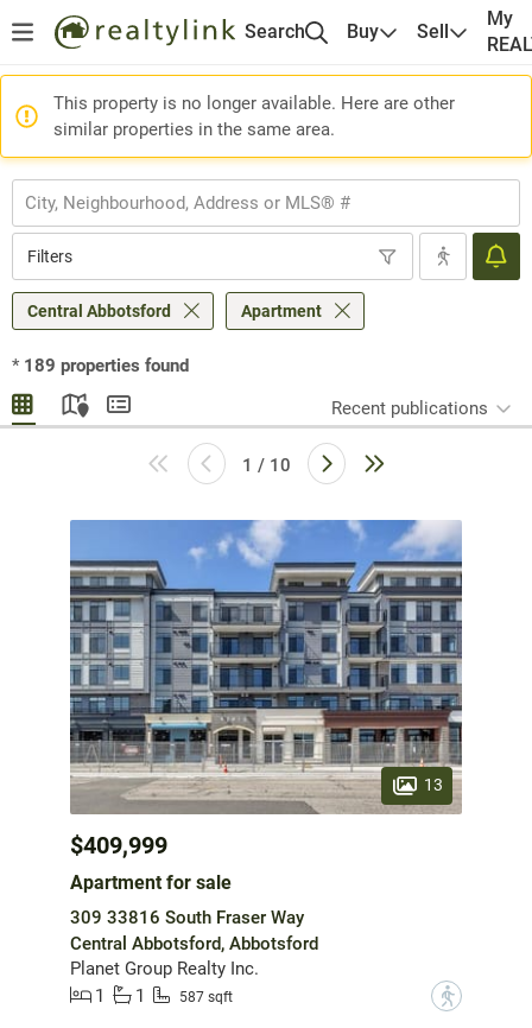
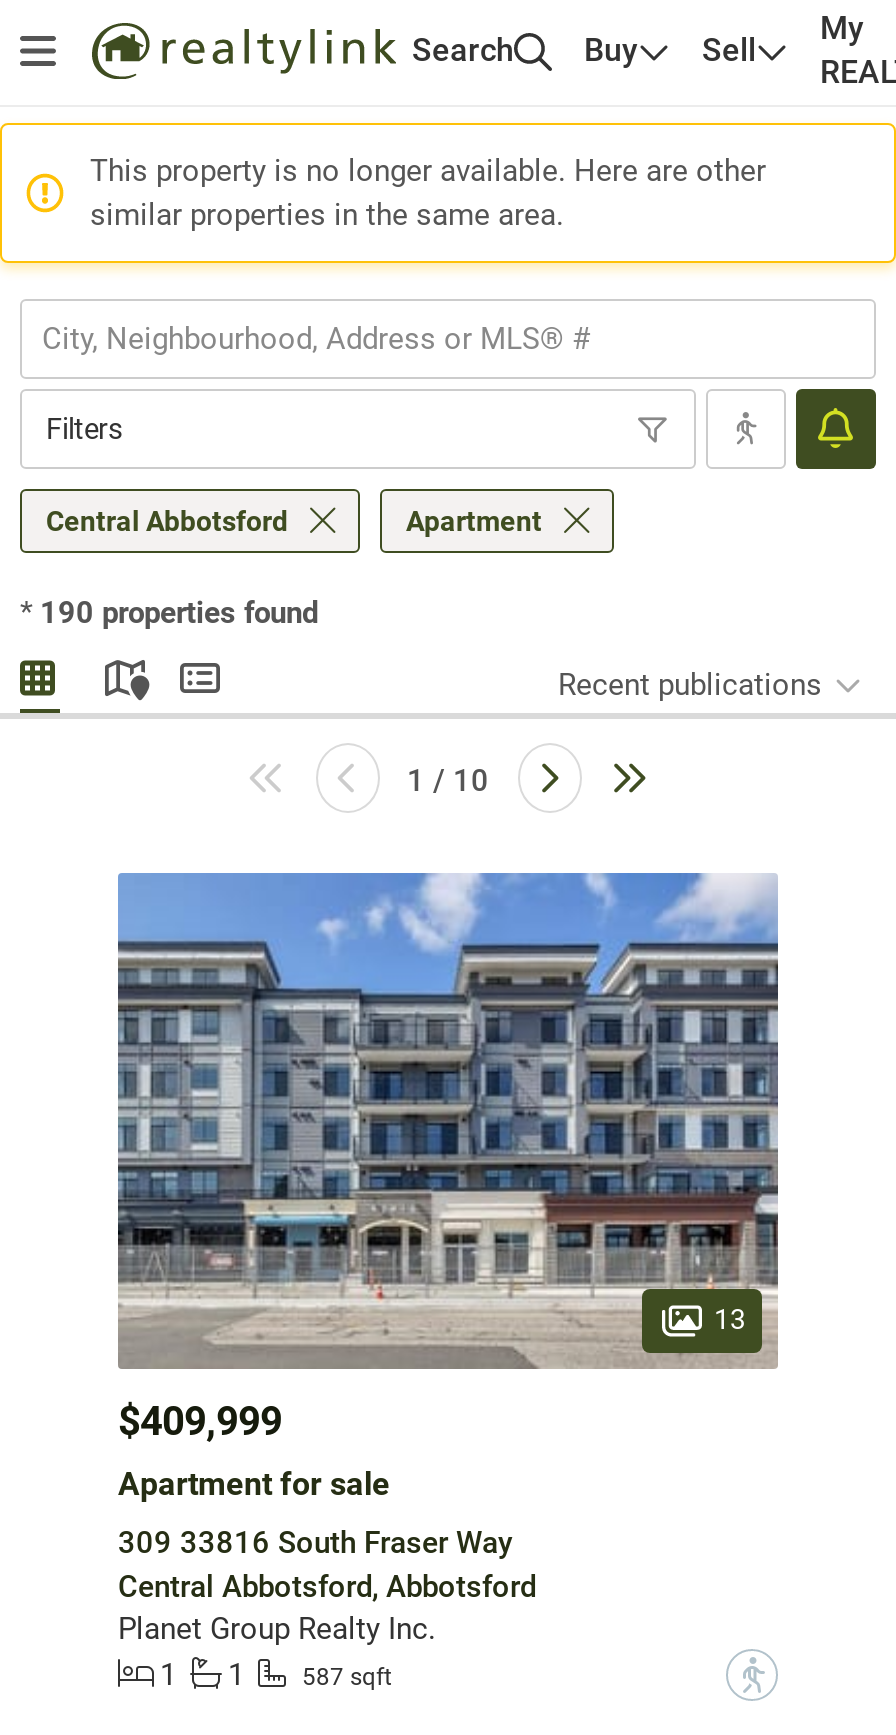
- * 189 properties found
+ * 190 properties found
